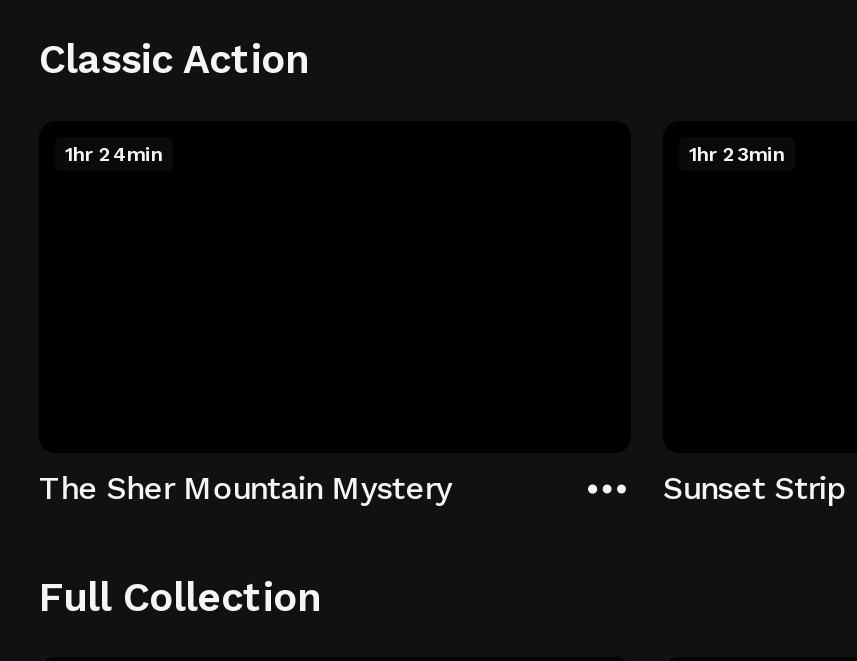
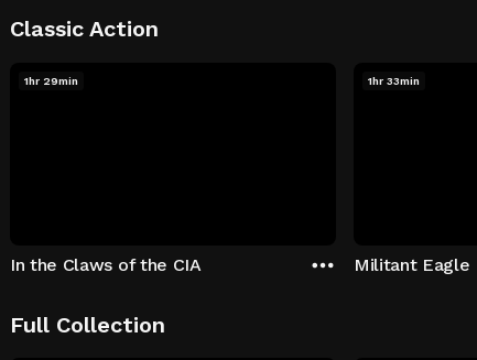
- 1hr 24min
+ 1hr 29min

- 1hr 23min
+ 1hr 33min

- The Sher Mountain Mystery
+ In the Claws of the CIA

- Sunset Strip
+ Militant Eagle
